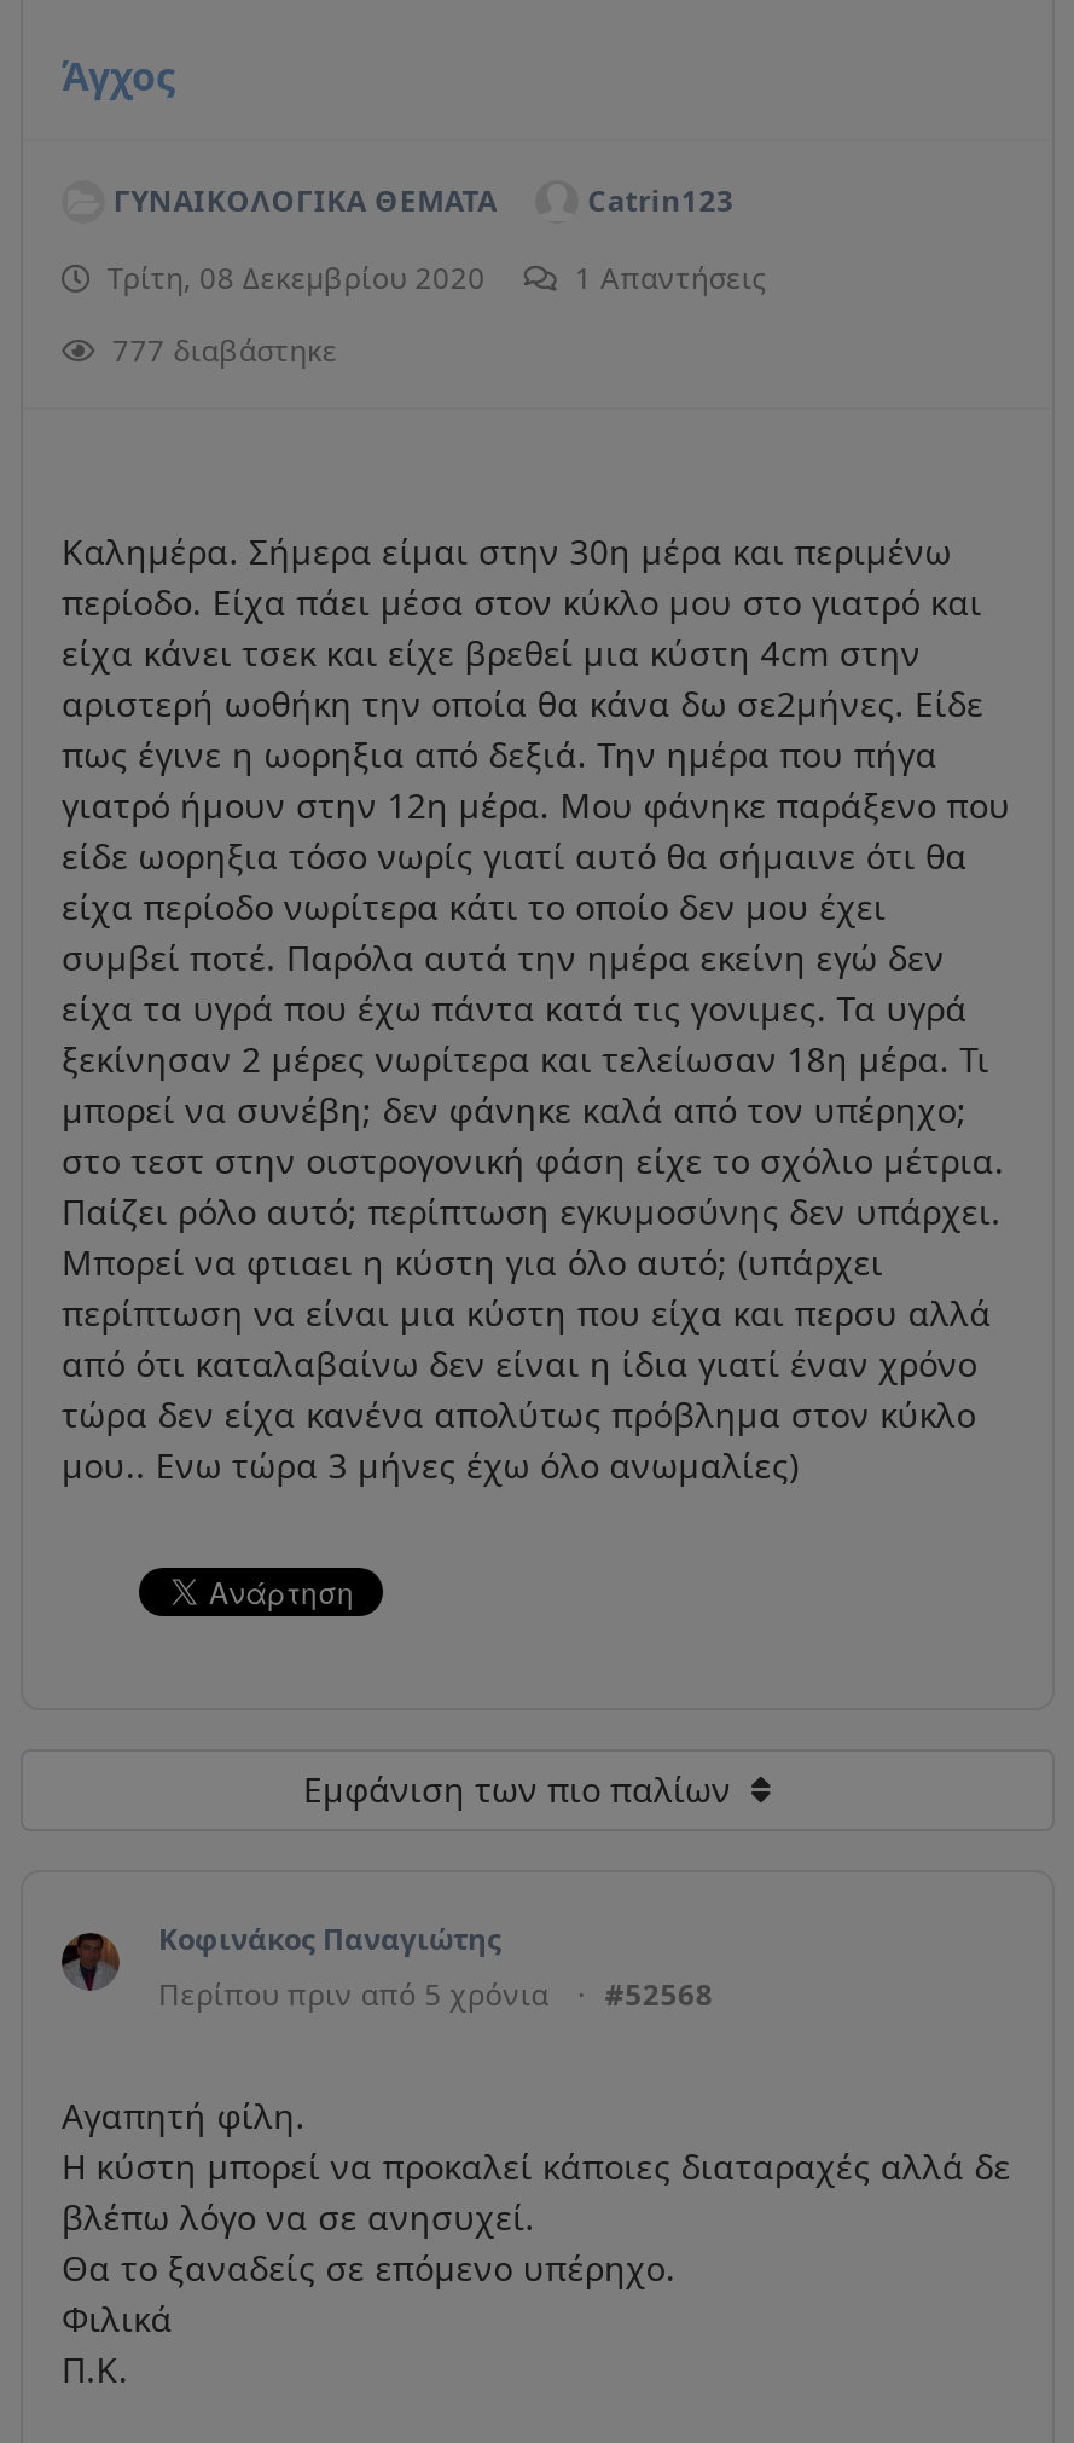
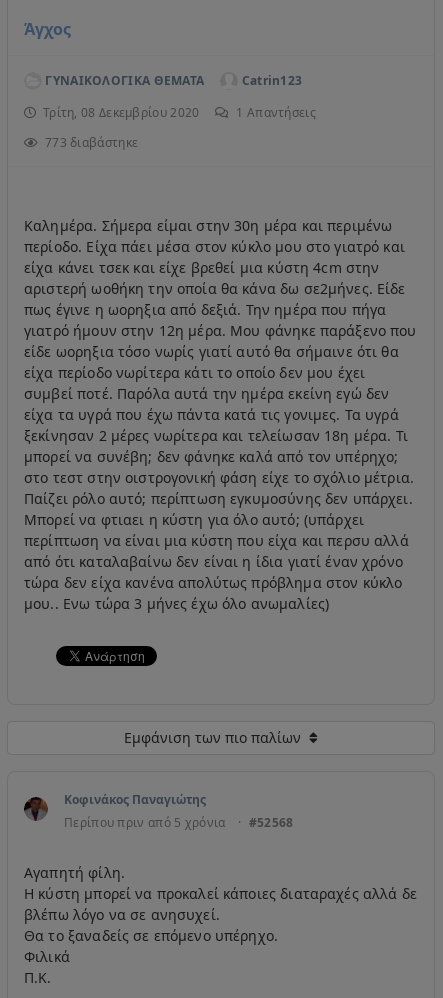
- 777 διαβάστηκε
+ 773 διαβάστηκε
